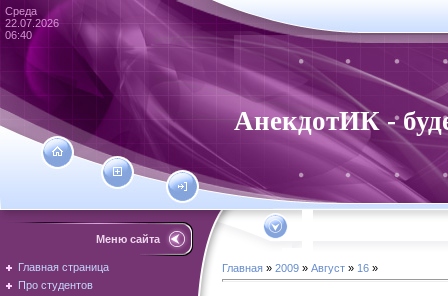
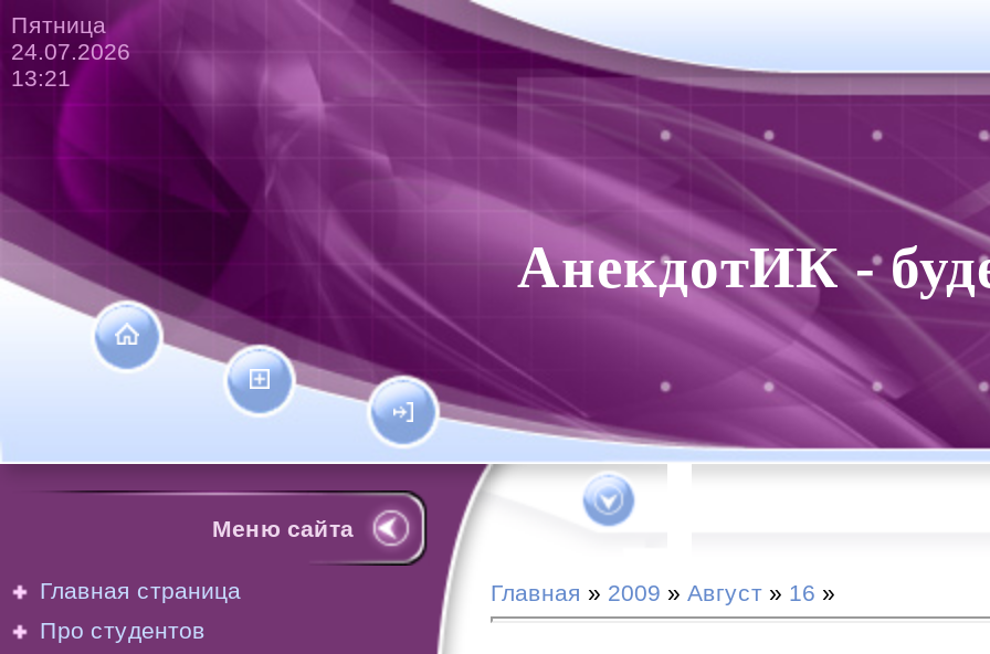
- Среда
- 22.07.2026
- 06:40
+ Пятница
+ 24.07.2026
+ 13:21
